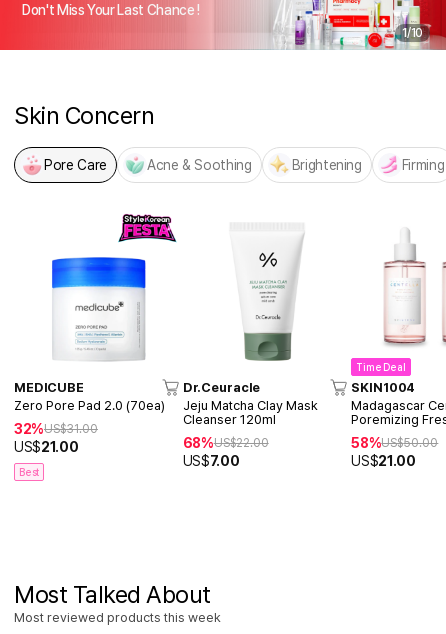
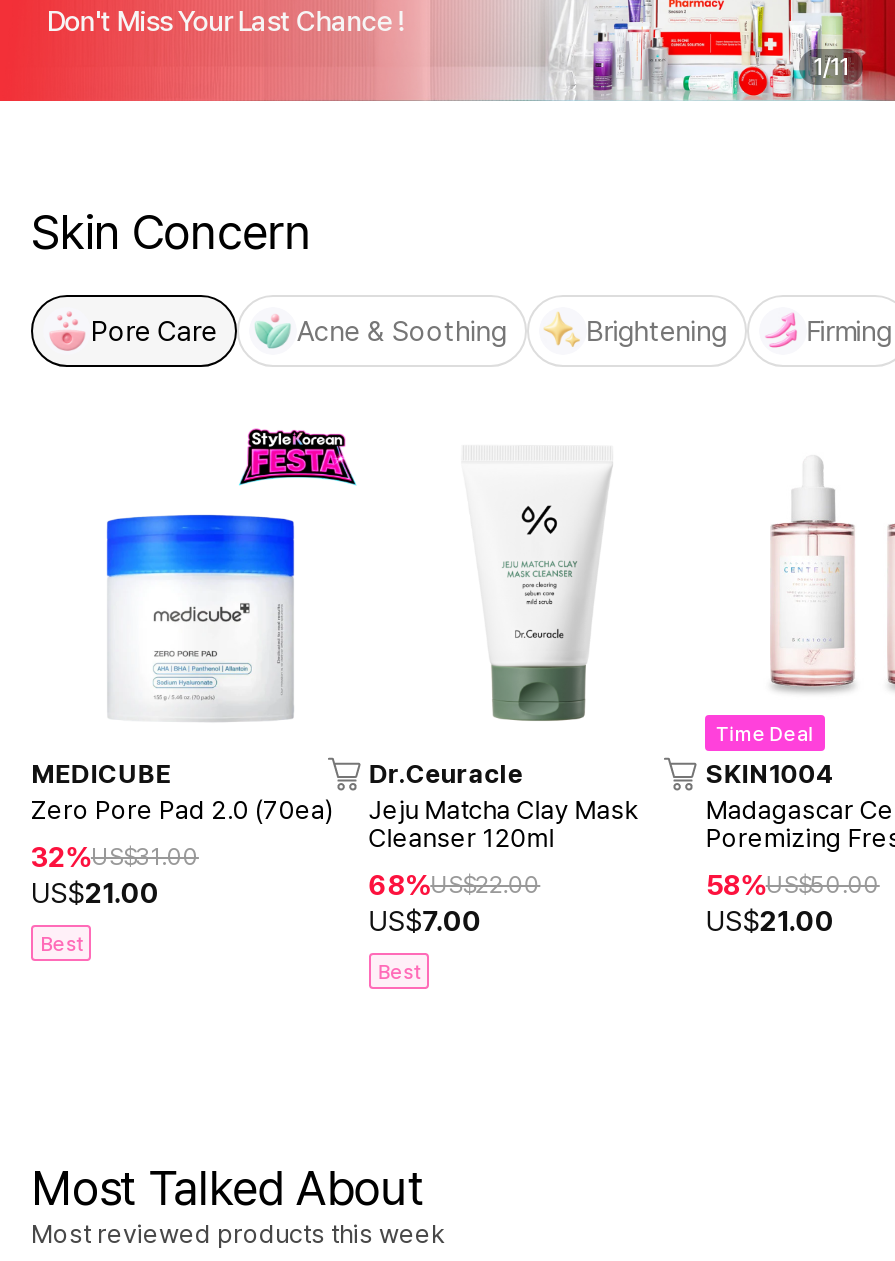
- 1/10
+ 1/11

+ Best
